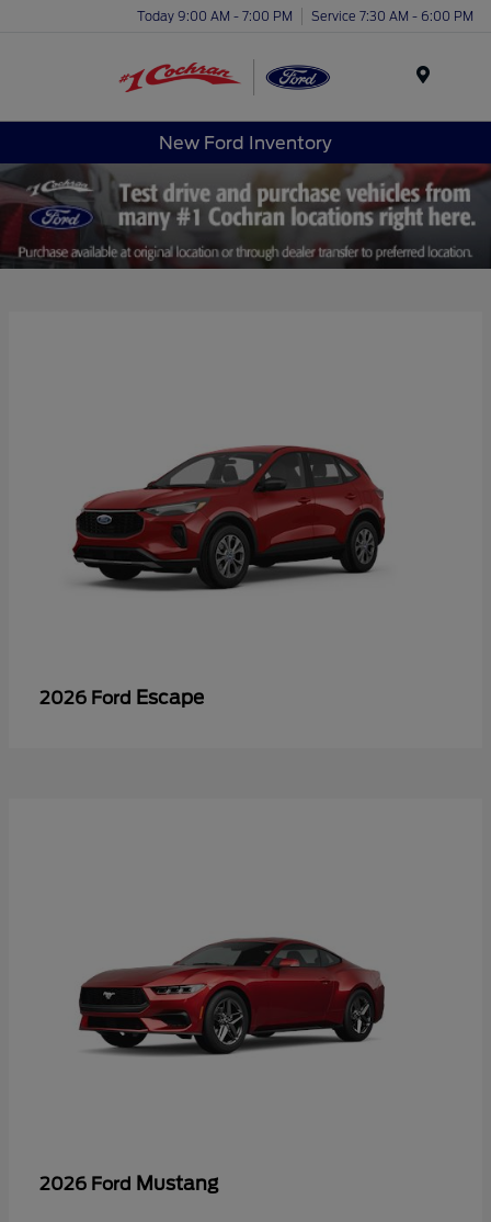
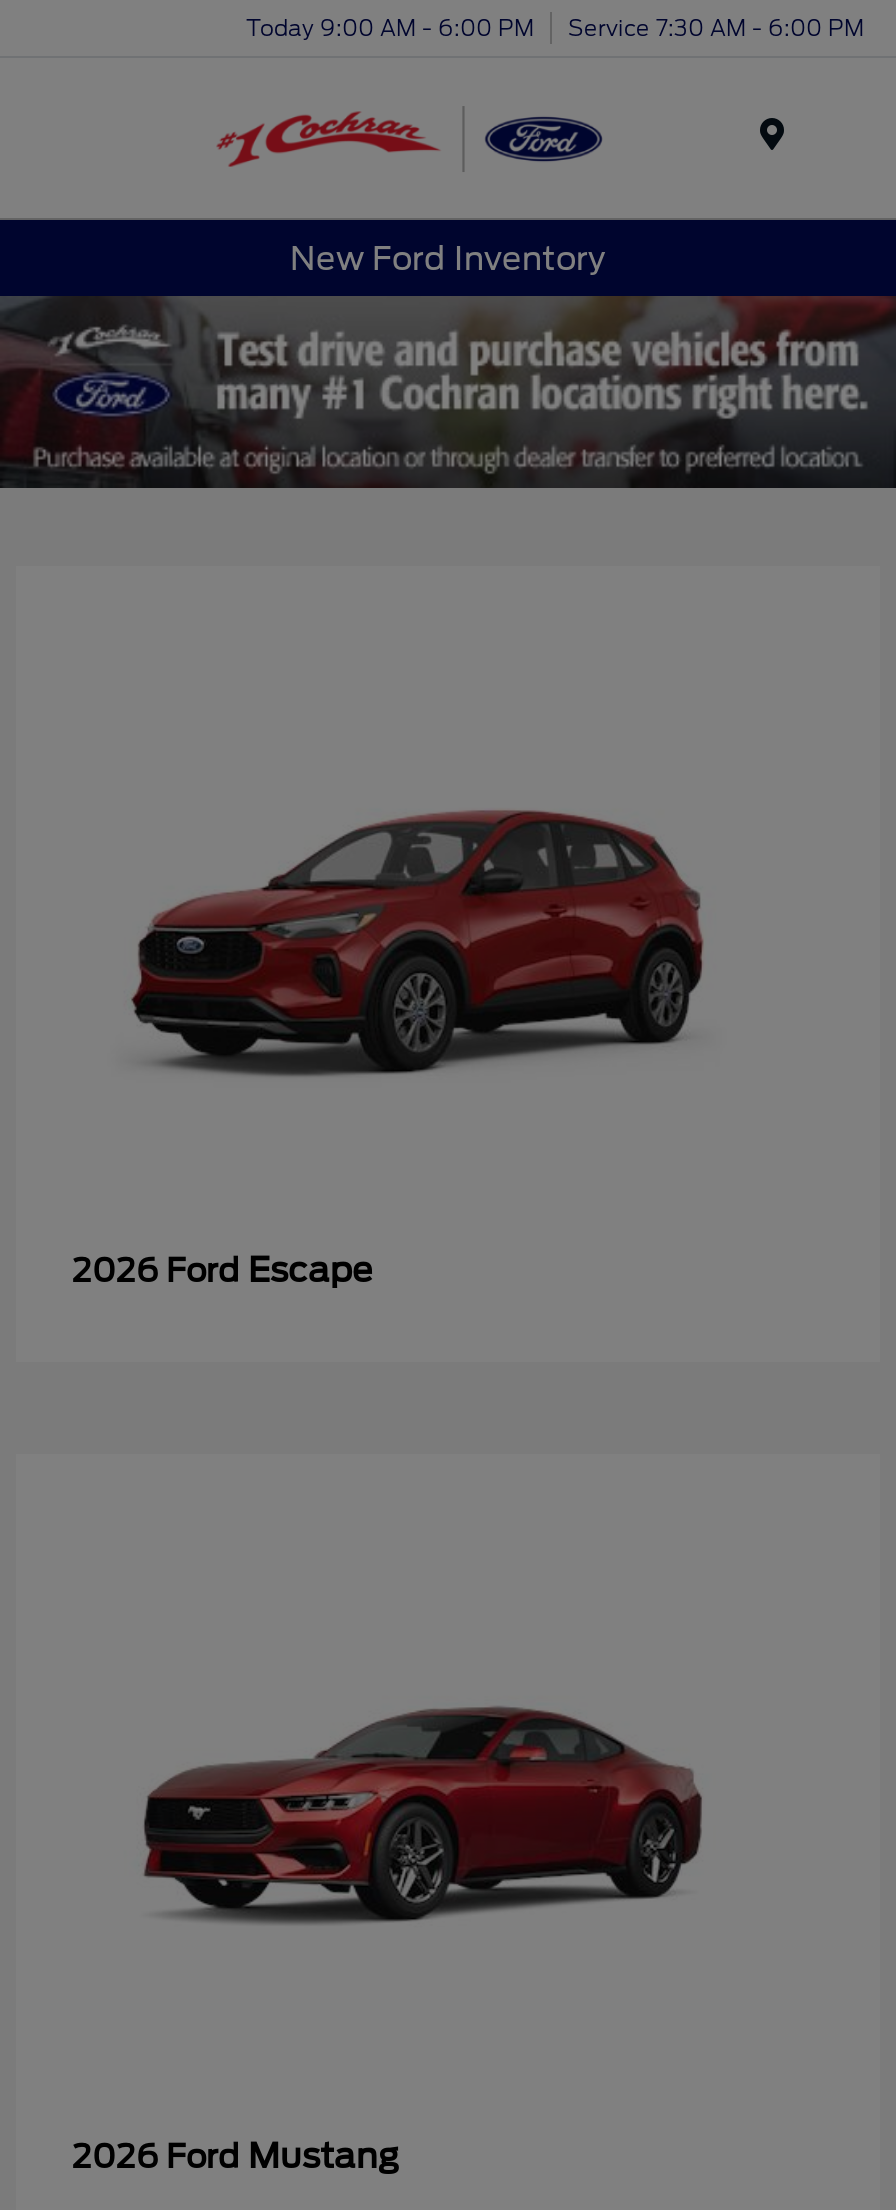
- Today 9:00 AM - 7:00 PM Service 7:30 AM - 6:00 PM
+ Today 9:00 AM - 6:00 PM Service 7:30 AM - 6:00 PM
